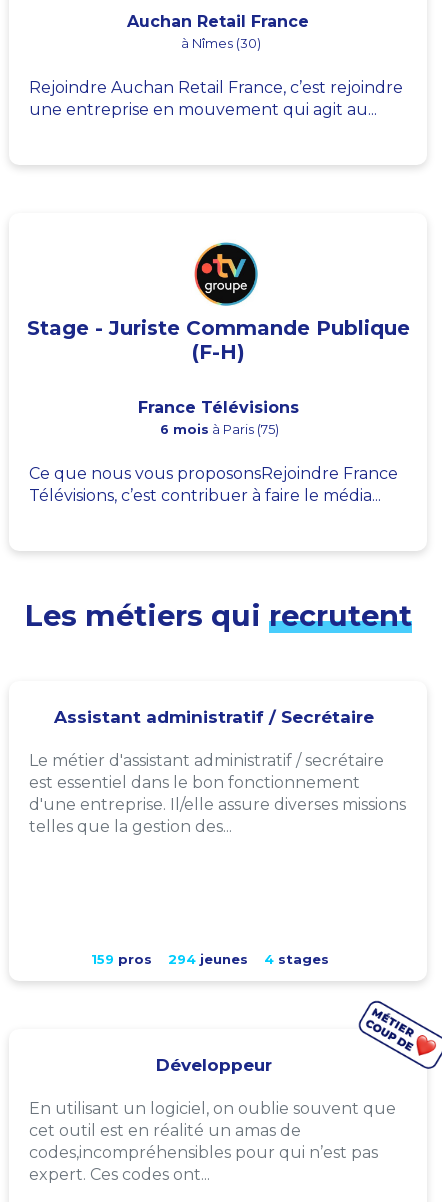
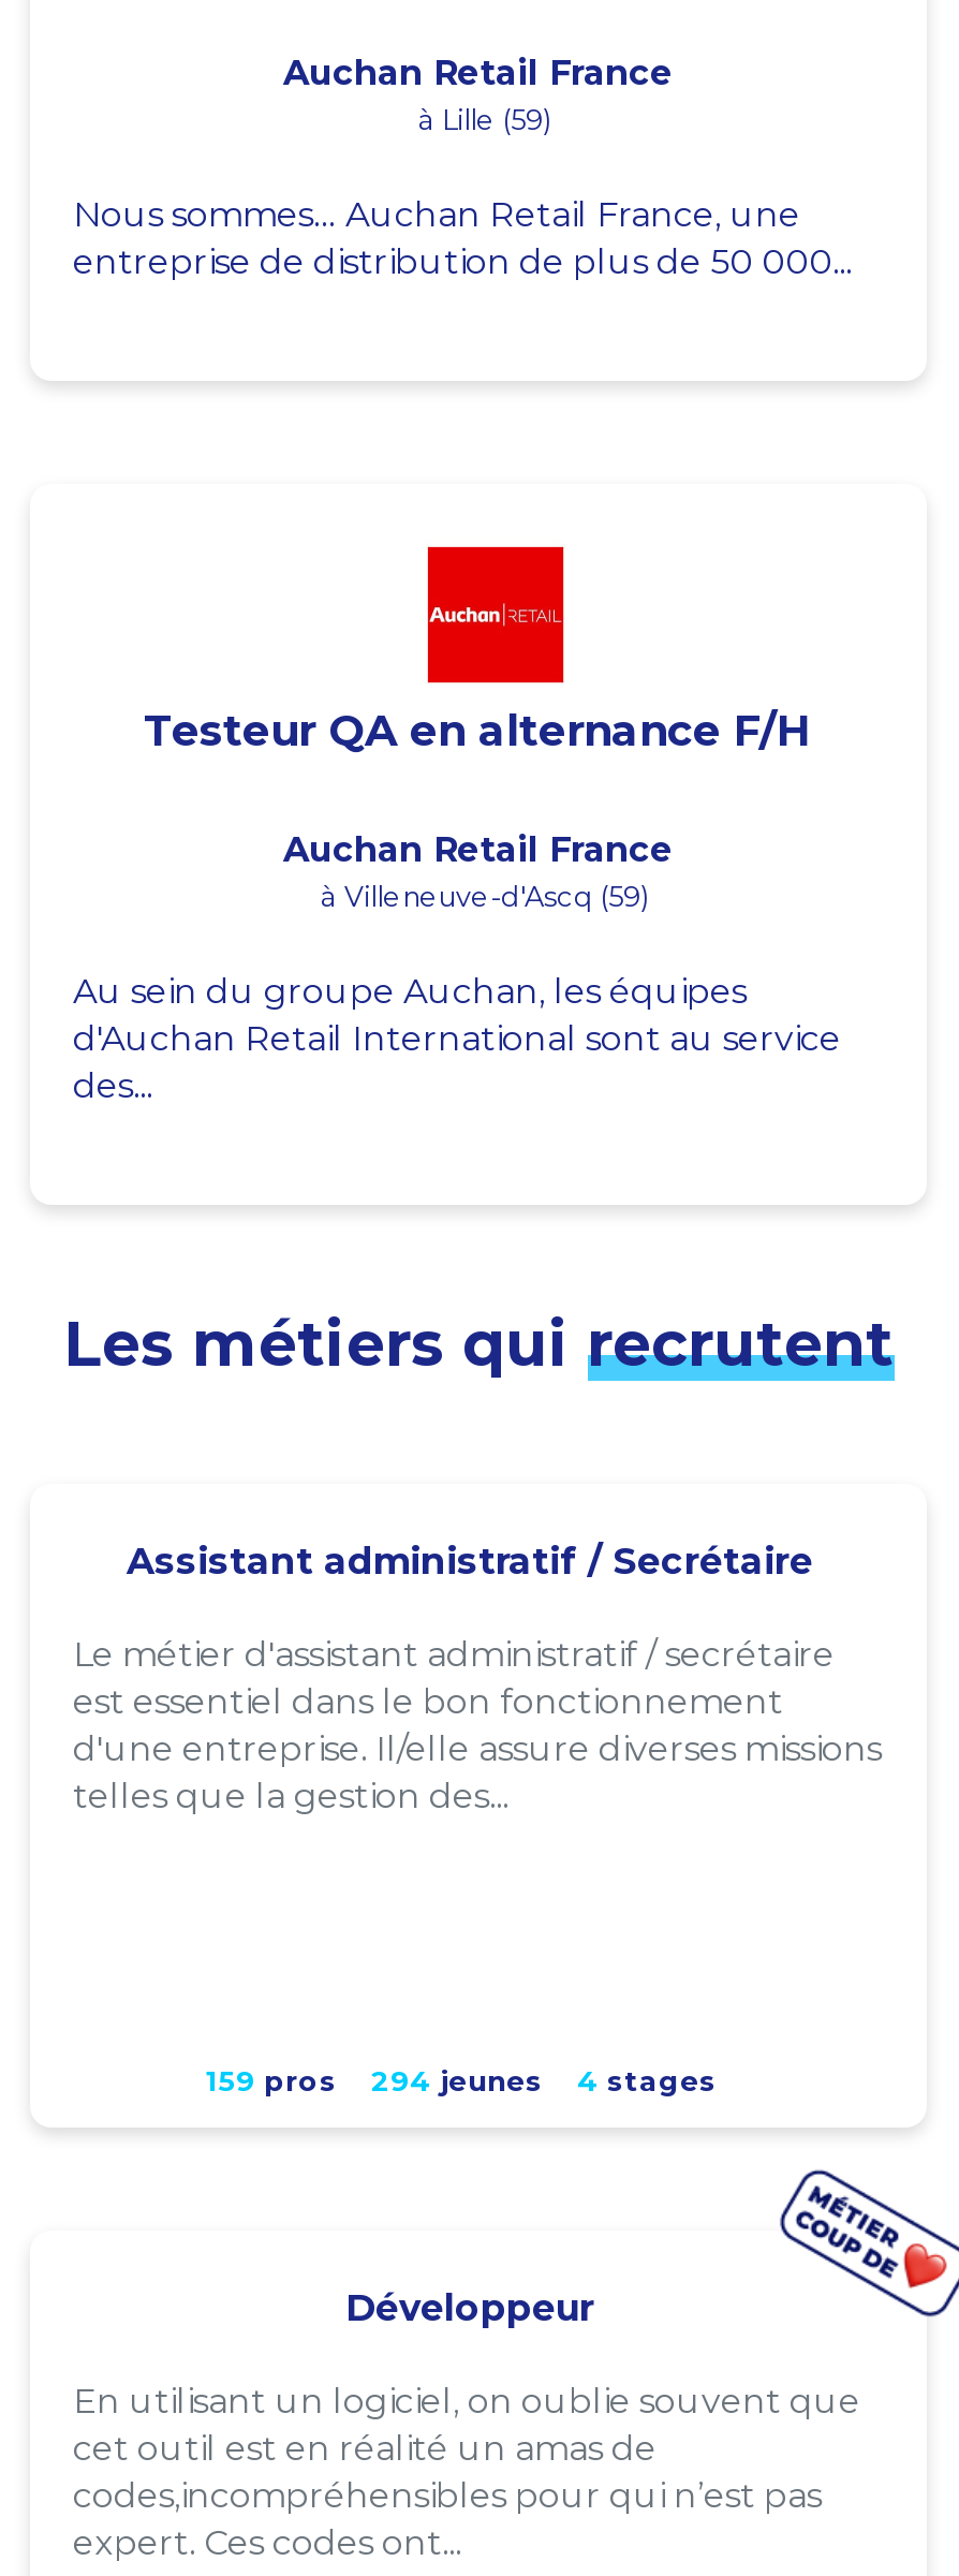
- à Nîmes (30)
+ à Lille (59)

- Rejoindre Auchan Retail France, c’est rejoindre
- une entreprise en mouvement qui agit au...
+ Nous sommes… Auchan Retail France, une
+ entreprise de distribution de plus de 50 000...

- [image]
- Stage - Juriste Commande Publique
- (F-H)
+ [image]
+ Testeur QA en alternance F/H

- France Télévisions
- 6 mois à Paris (75)
+ Auchan Retail France
+ à Villeneuve-d'Ascq (59)

- Ce que nous vous proposonsRejoindre France
- Télévisions, c’est contribuer à faire le média...
+ Au sein du groupe Auchan, les équipes
+ d'Auchan Retail International sont au service
+ des...
